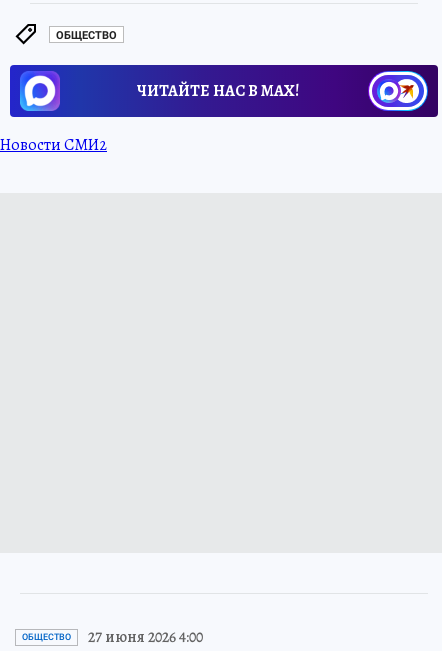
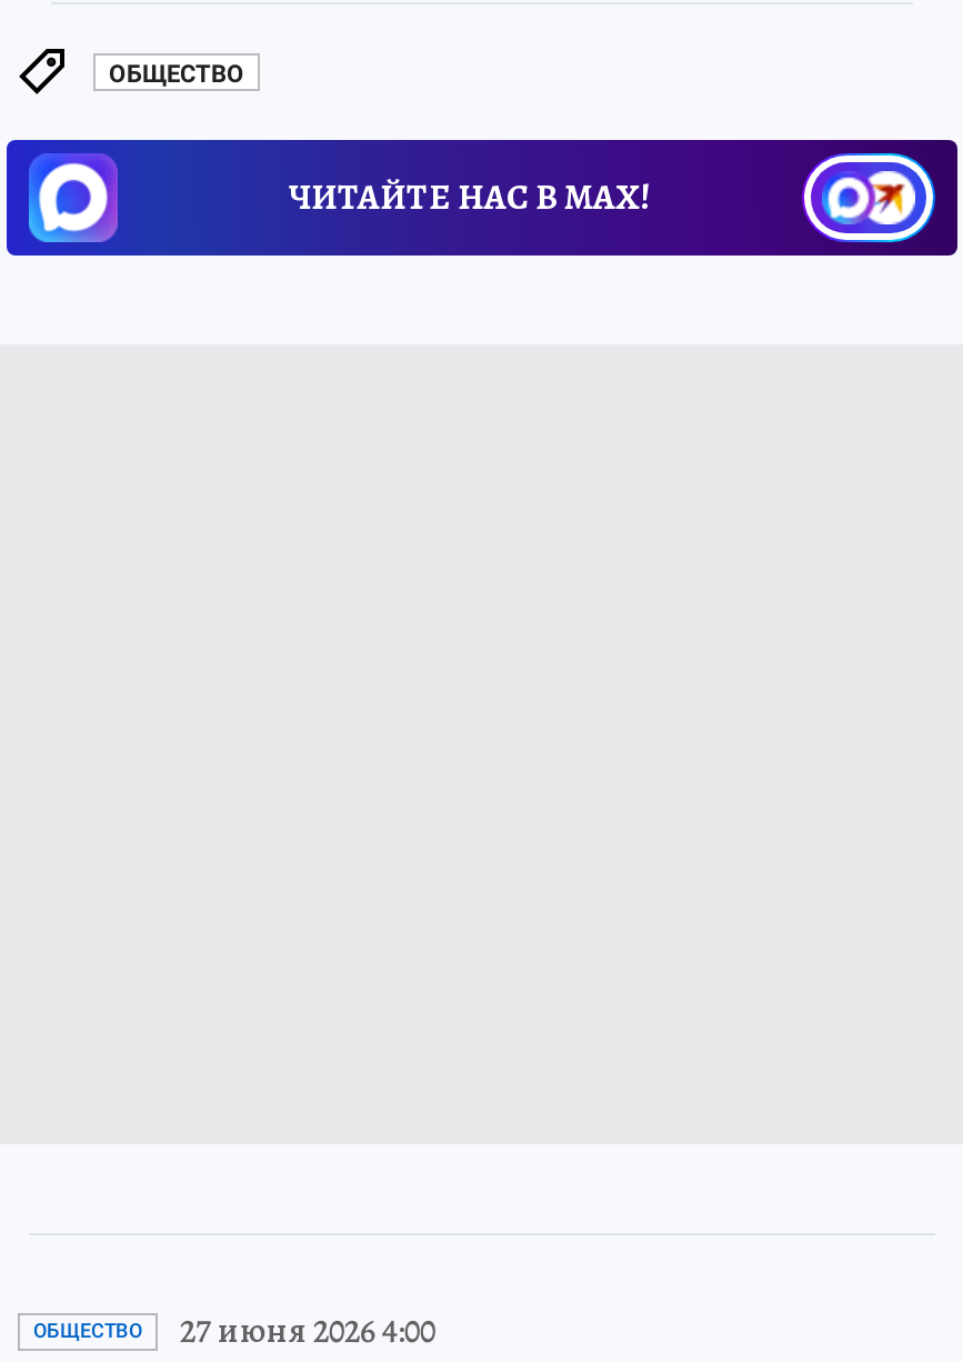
- Новости СМИ2
